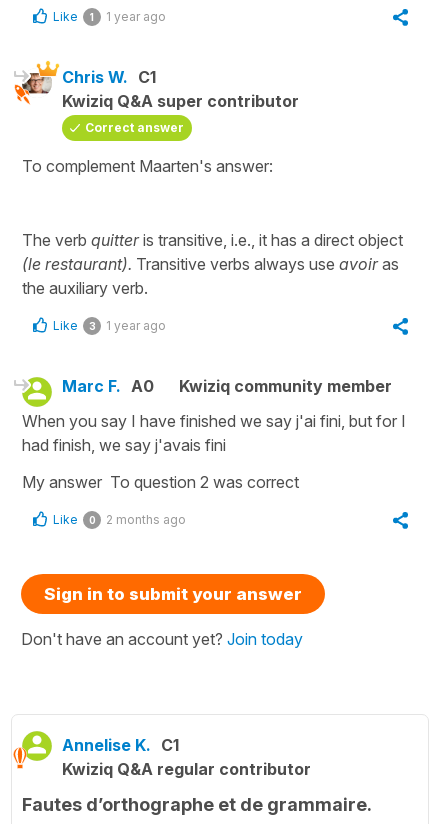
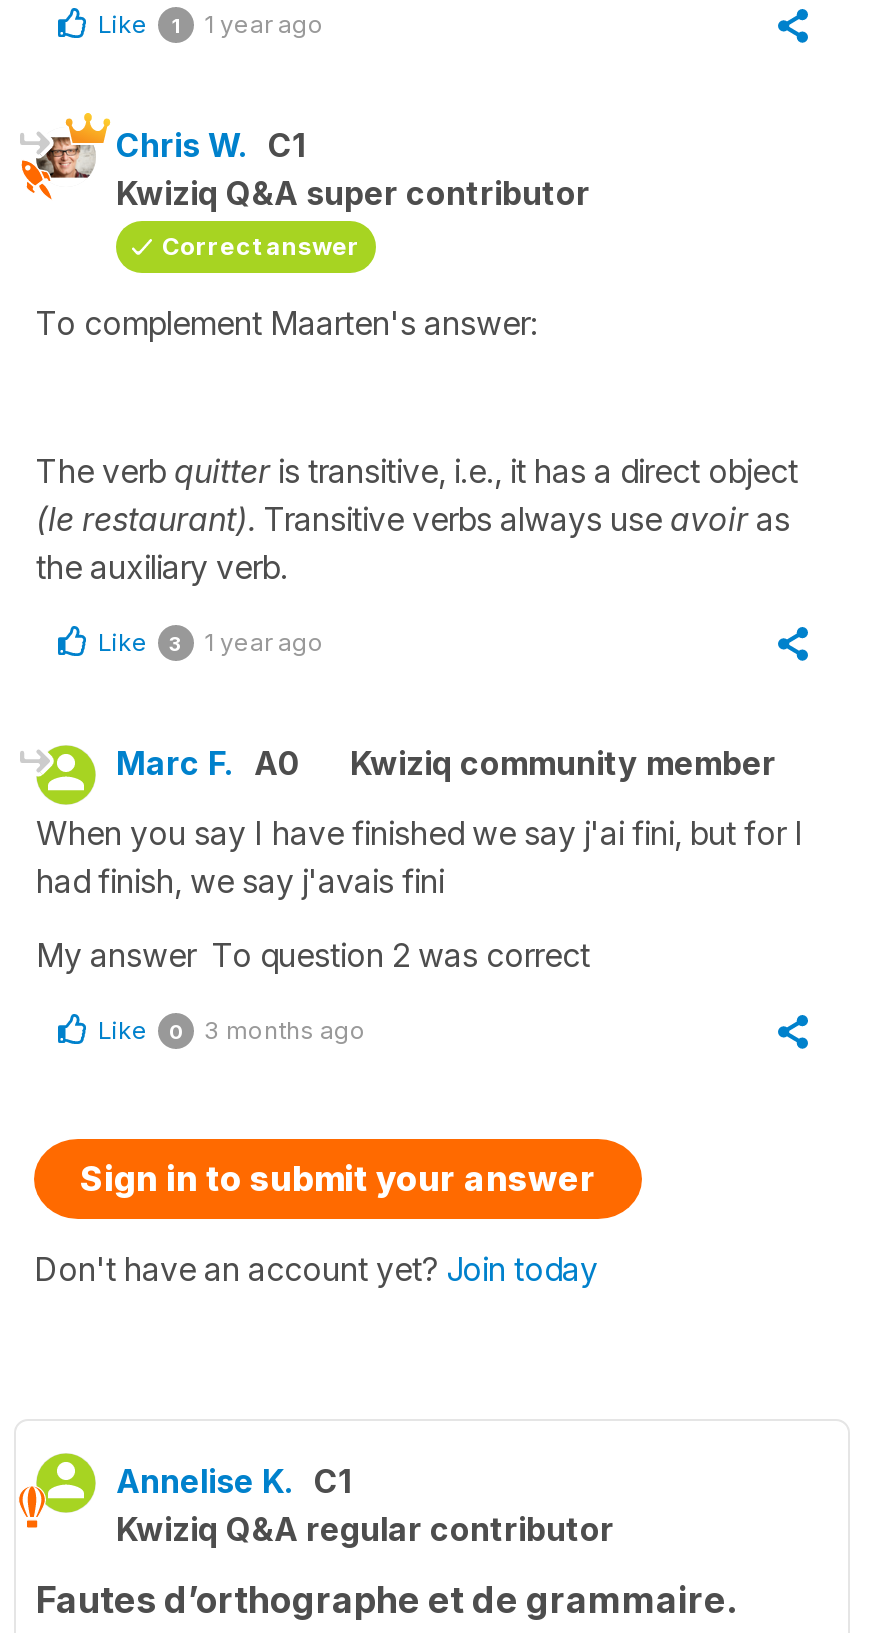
- Like 0 2 months ago
+ Like 0 3 months ago
